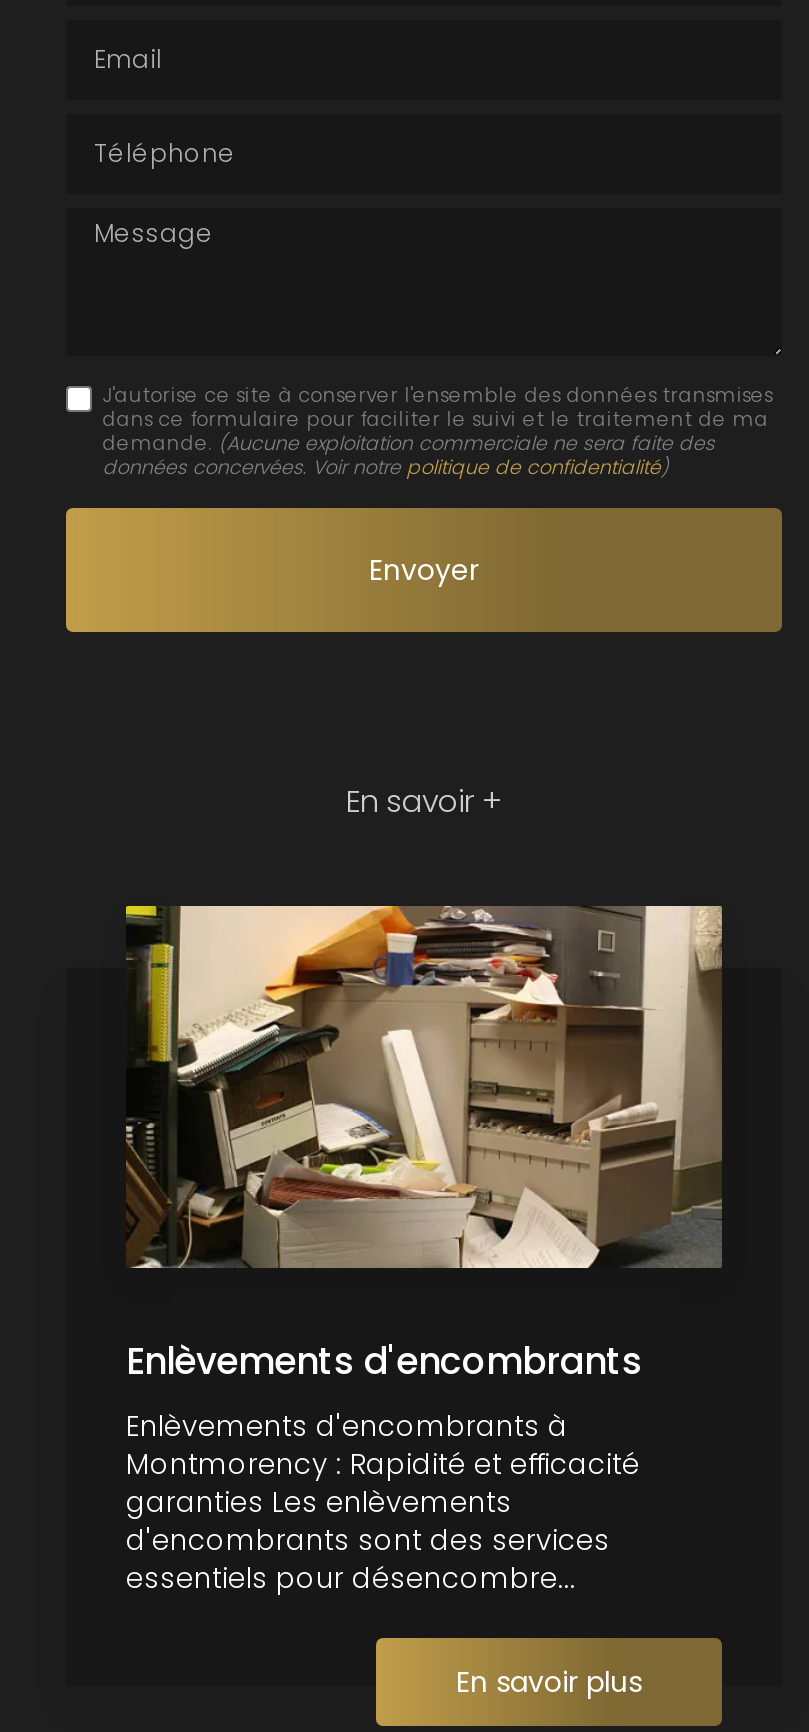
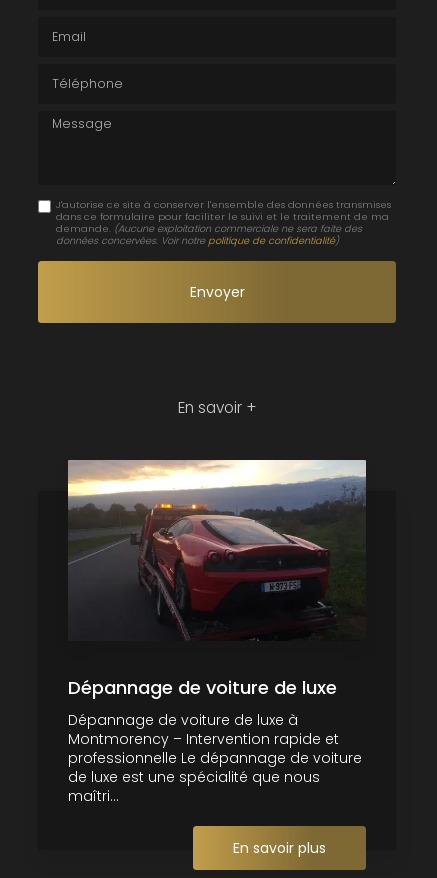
- [image]
- Enlèvements d'encombrants
- Enlèvements d'encombrants à
- Montmorency : Rapidité et efficacité
- garanties Les enlèvements
- d'encombrants sont des services
- essentiels pour désencombre...
+ [image]
+ Dépannage de voiture de luxe
+ Dépannage de voiture de luxe à
+ Montmorency – Intervention rapide et
+ professionnelle Le dépannage de voiture
+ de luxe est une spécialité que nous
+ maîtri...
